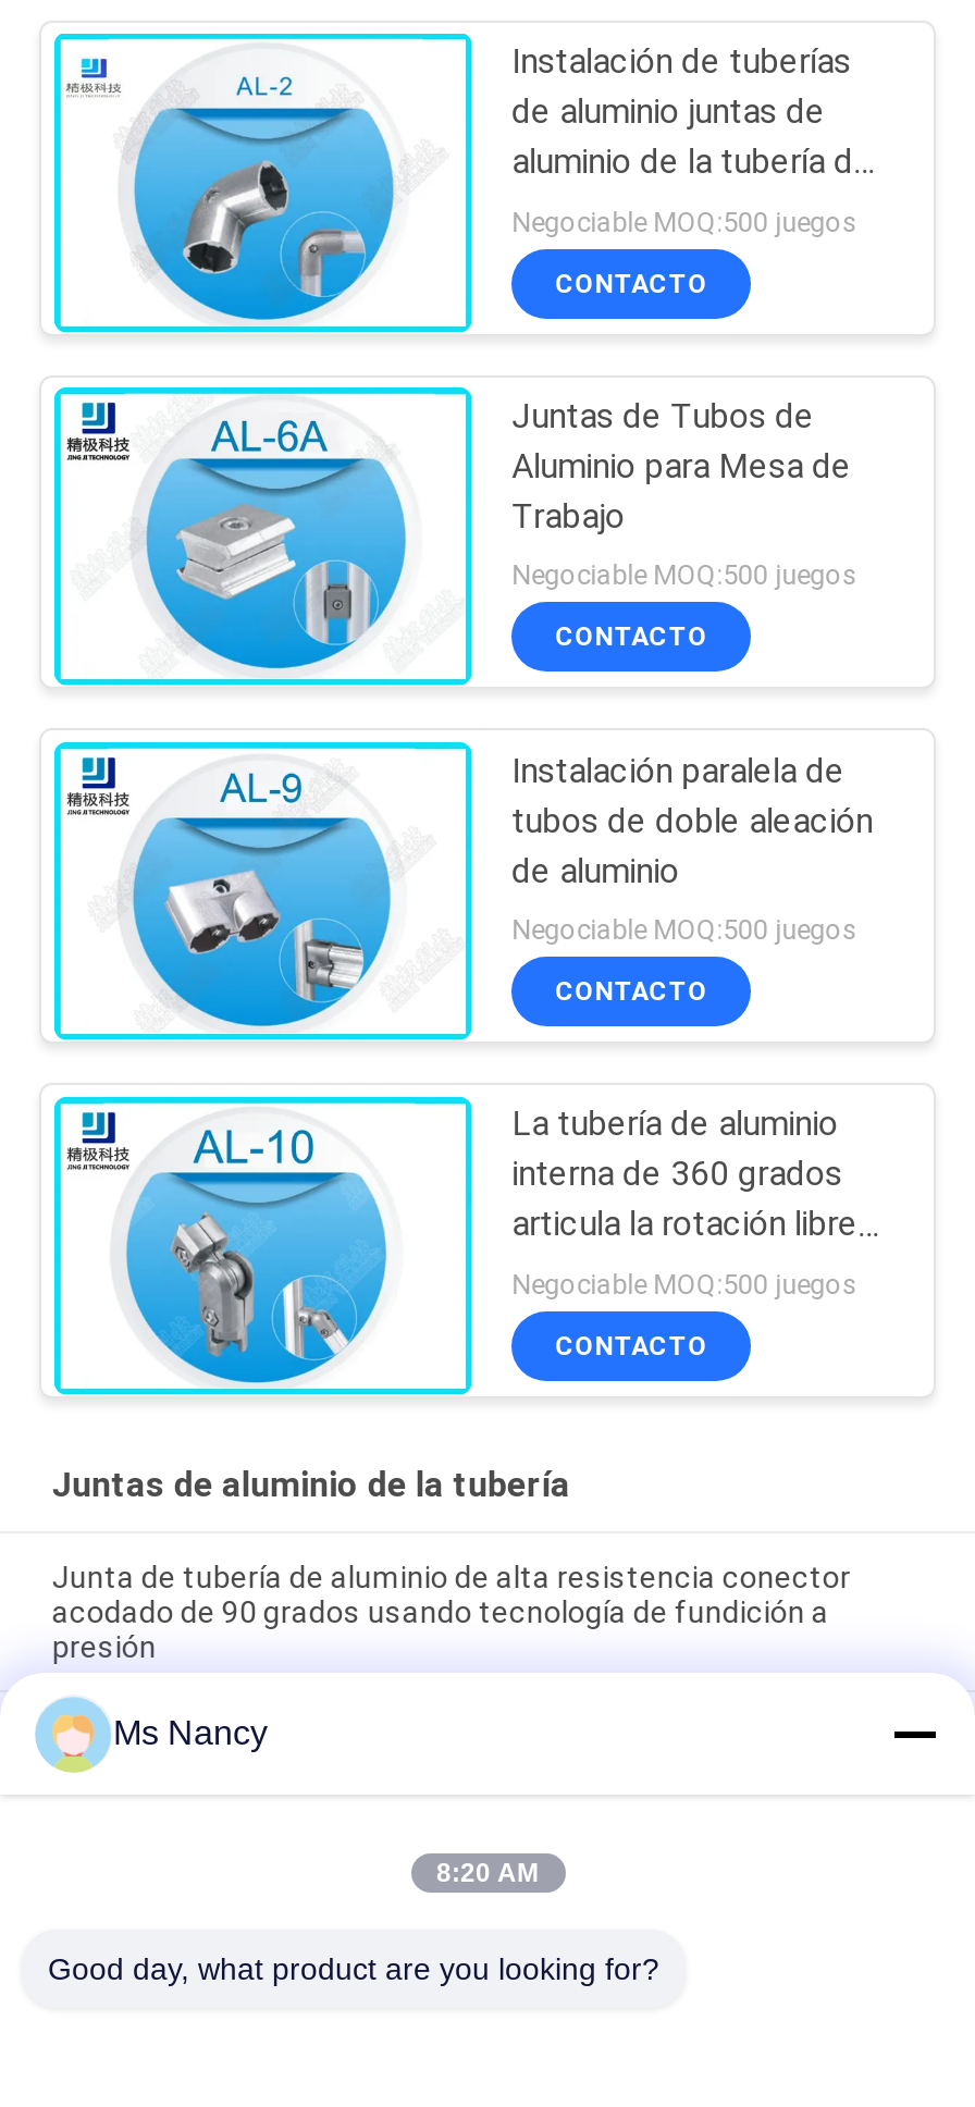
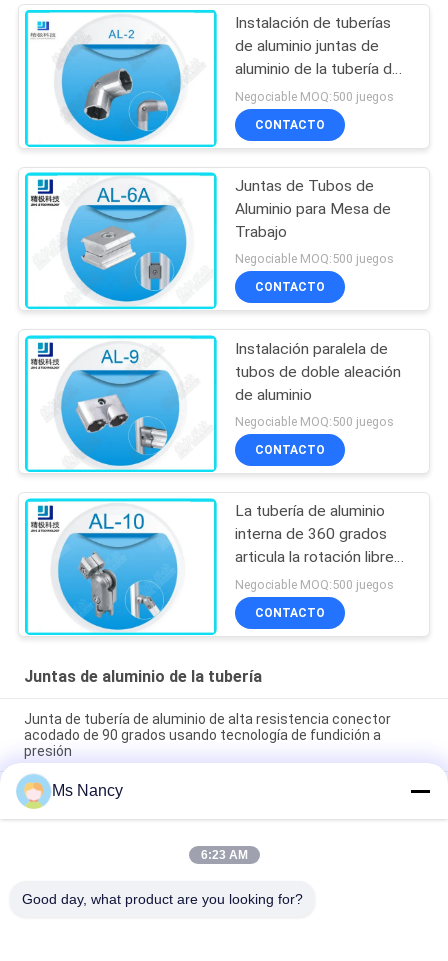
- 8:20 AM
+ 6:23 AM
